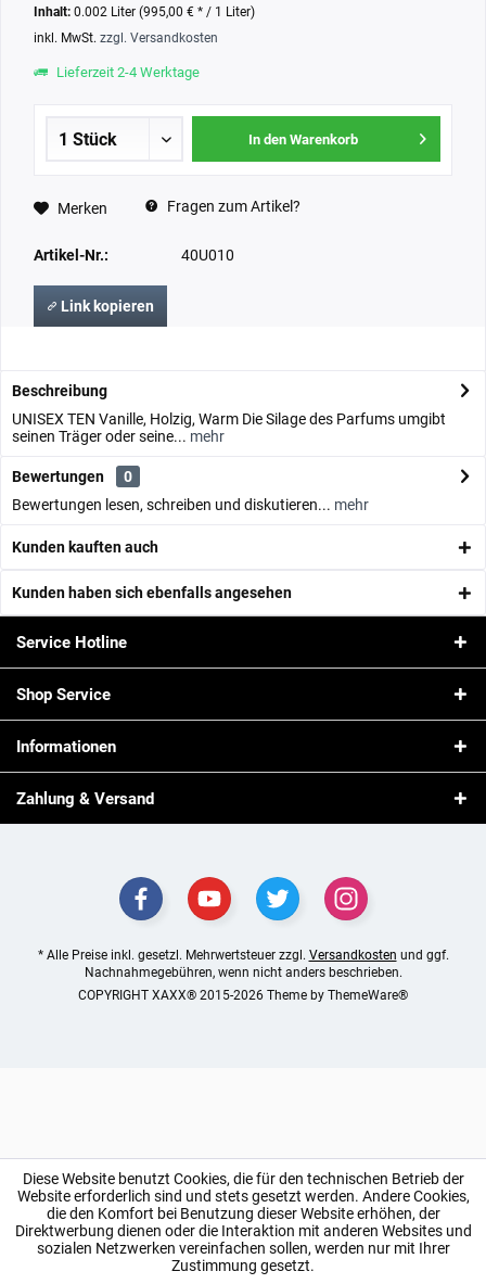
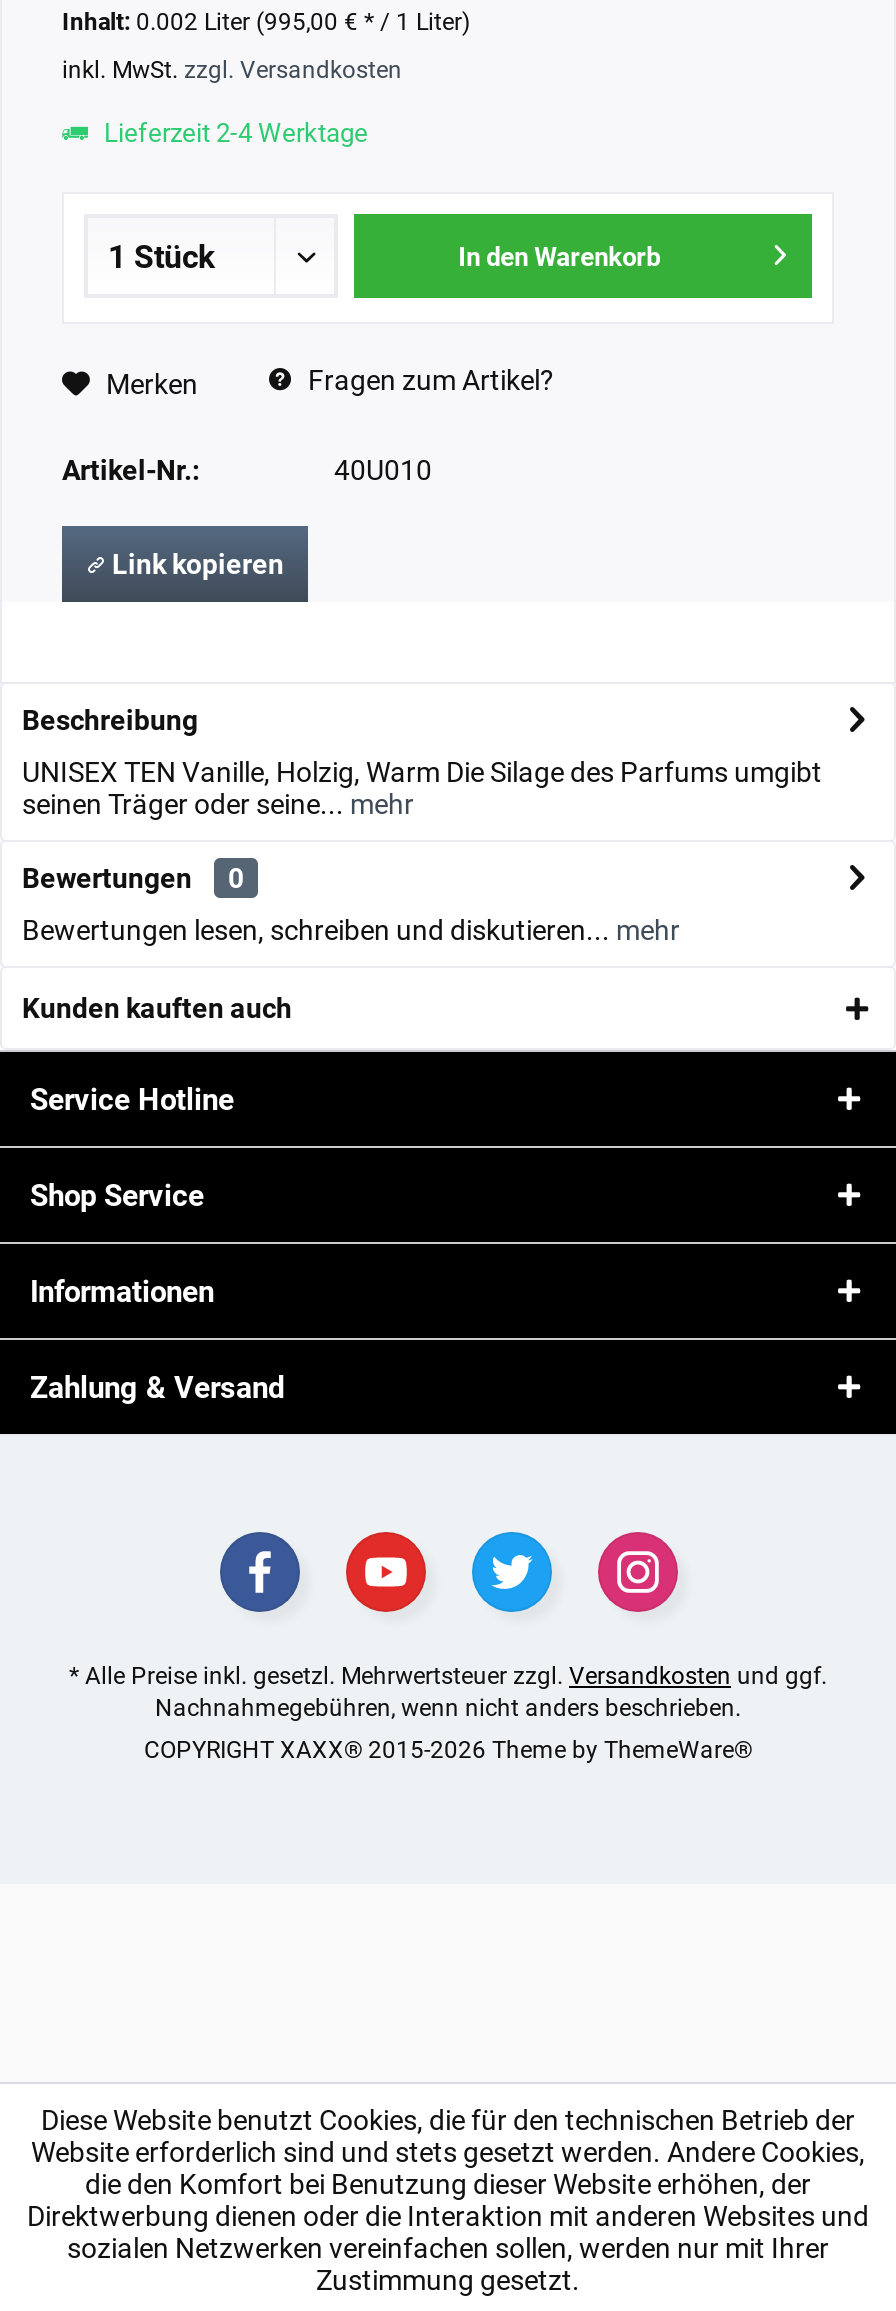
- Kunden haben sich ebenfalls angesehen

moved up: [image] | Service Hotline | Shop Service | Informationen | Zahlung & Versand | * Alle Preise inkl. gesetzl. Mehrwertsteuer zzgl. Versandkosten und ggf. | Nachnahmegebühren, wenn nicht anders beschrieben. | COPYRIGHT XAXX® 2015-2026 Theme by ThemeWare®
